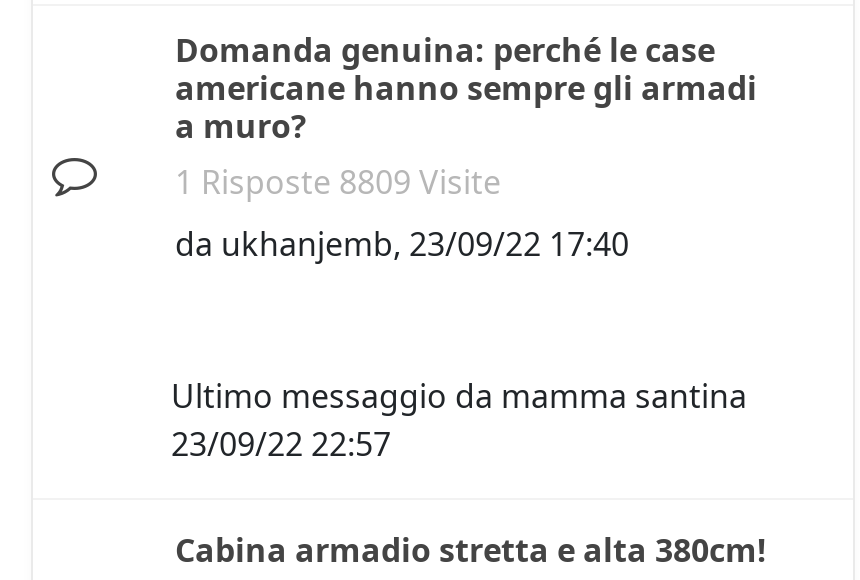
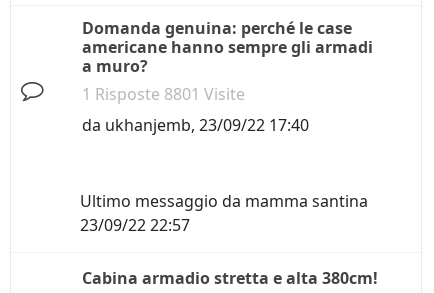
- 1 Risposte 8809 Visite
+ 1 Risposte 8801 Visite
